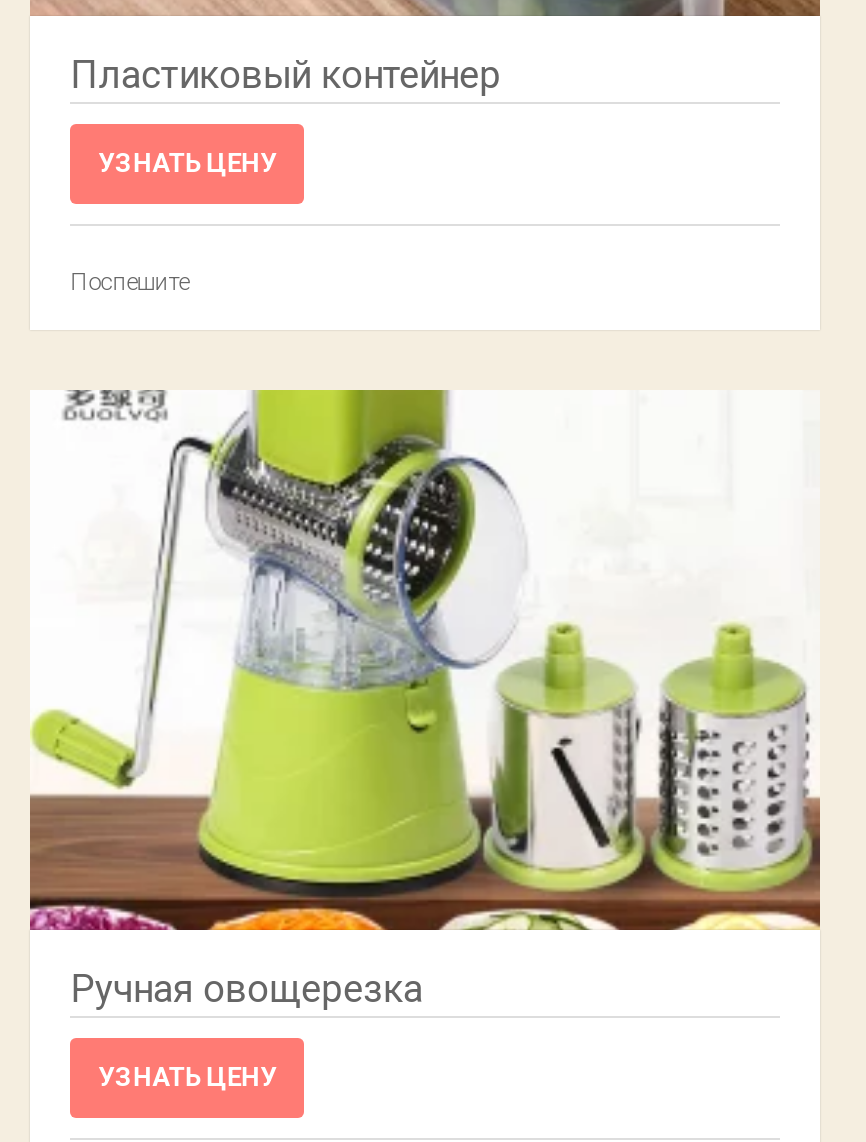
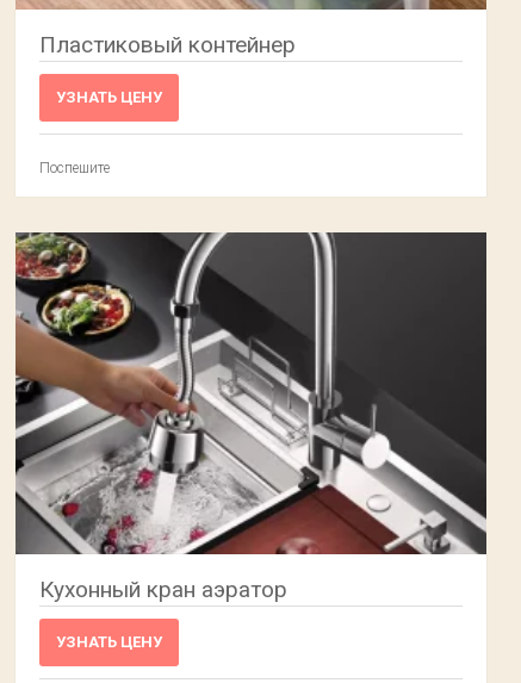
- [image]
- Ручная овощерезка
+ [image]
+ Кухонный кран аэратор
